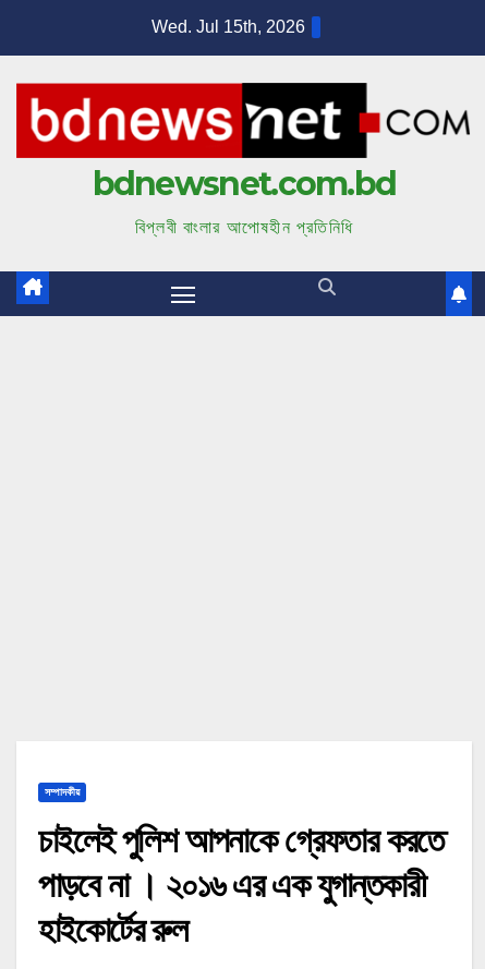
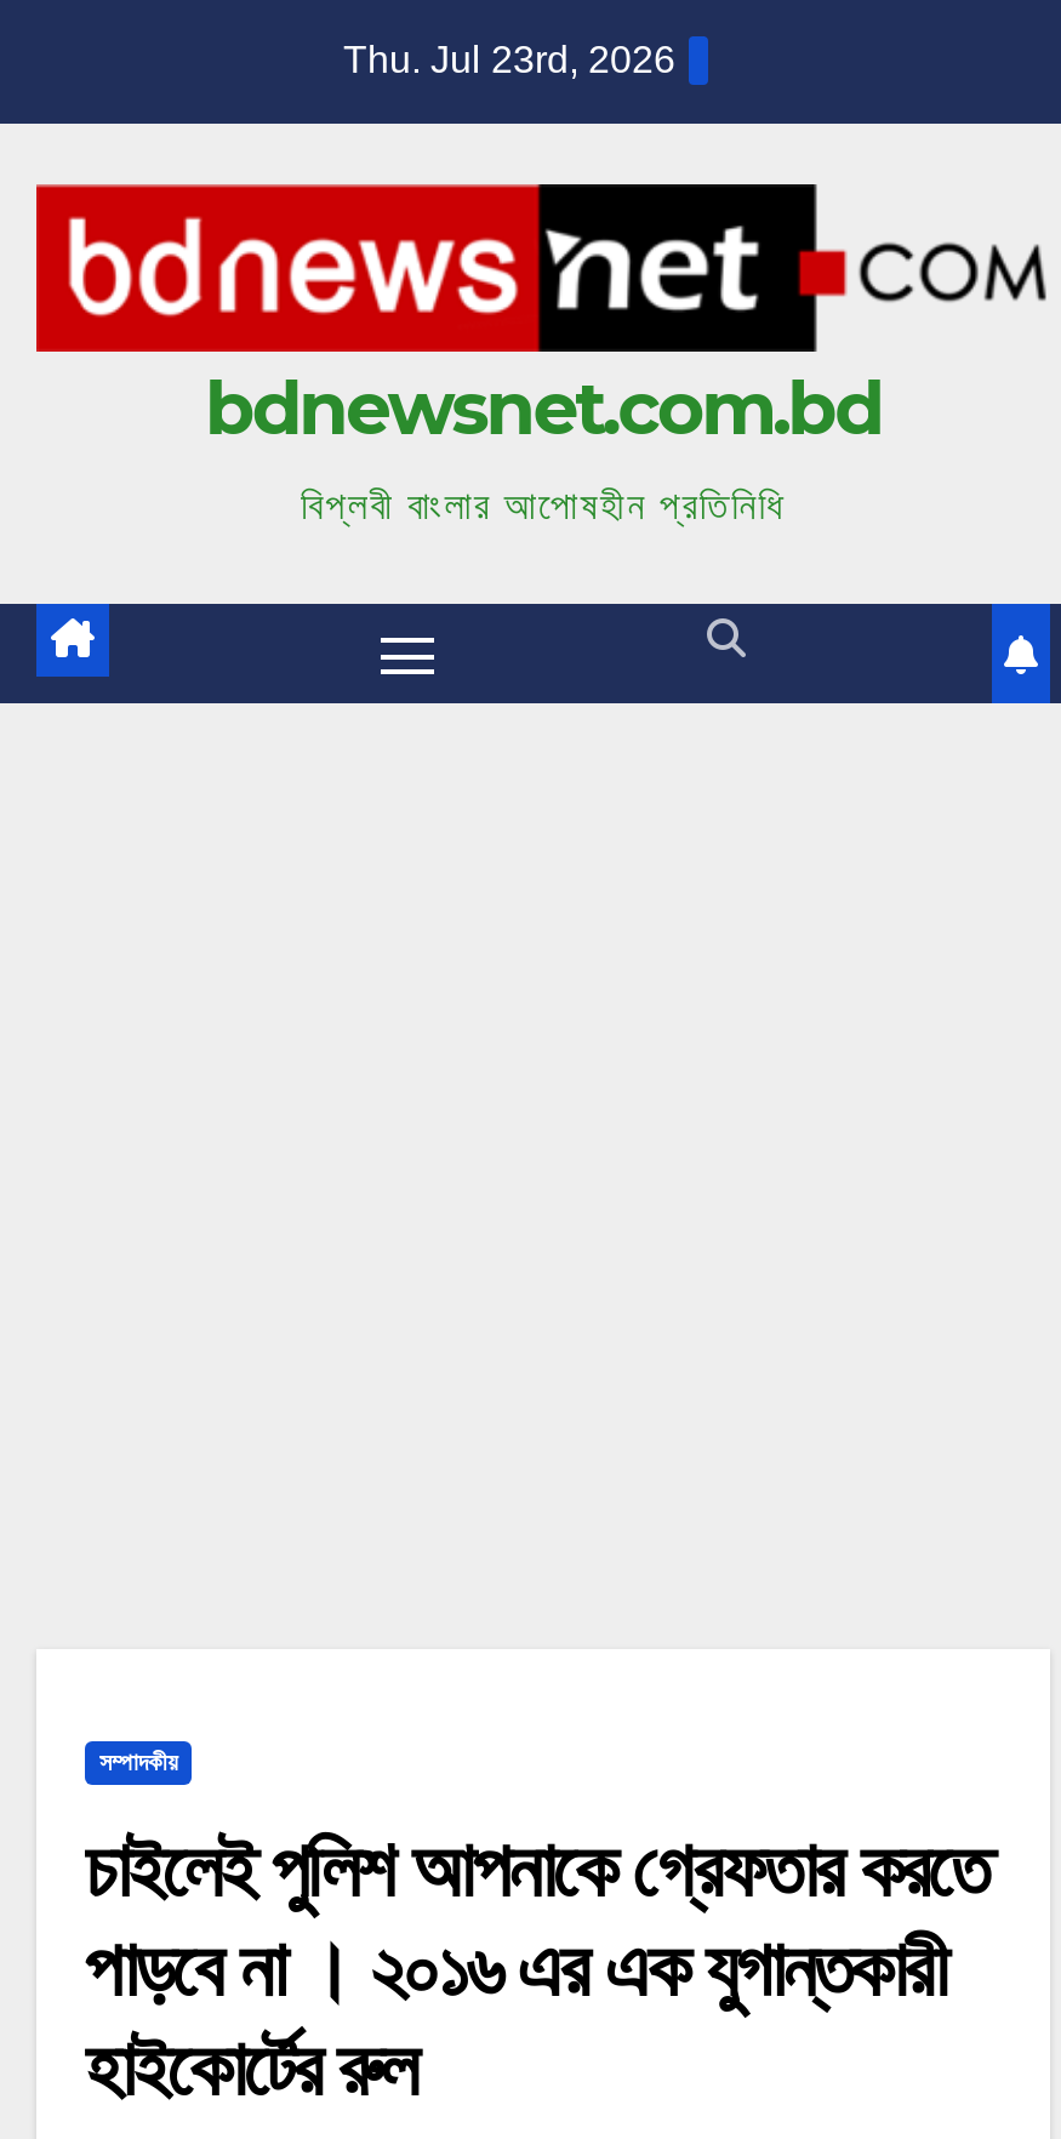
- Wed. Jul 15th, 2026
+ Thu. Jul 23rd, 2026
